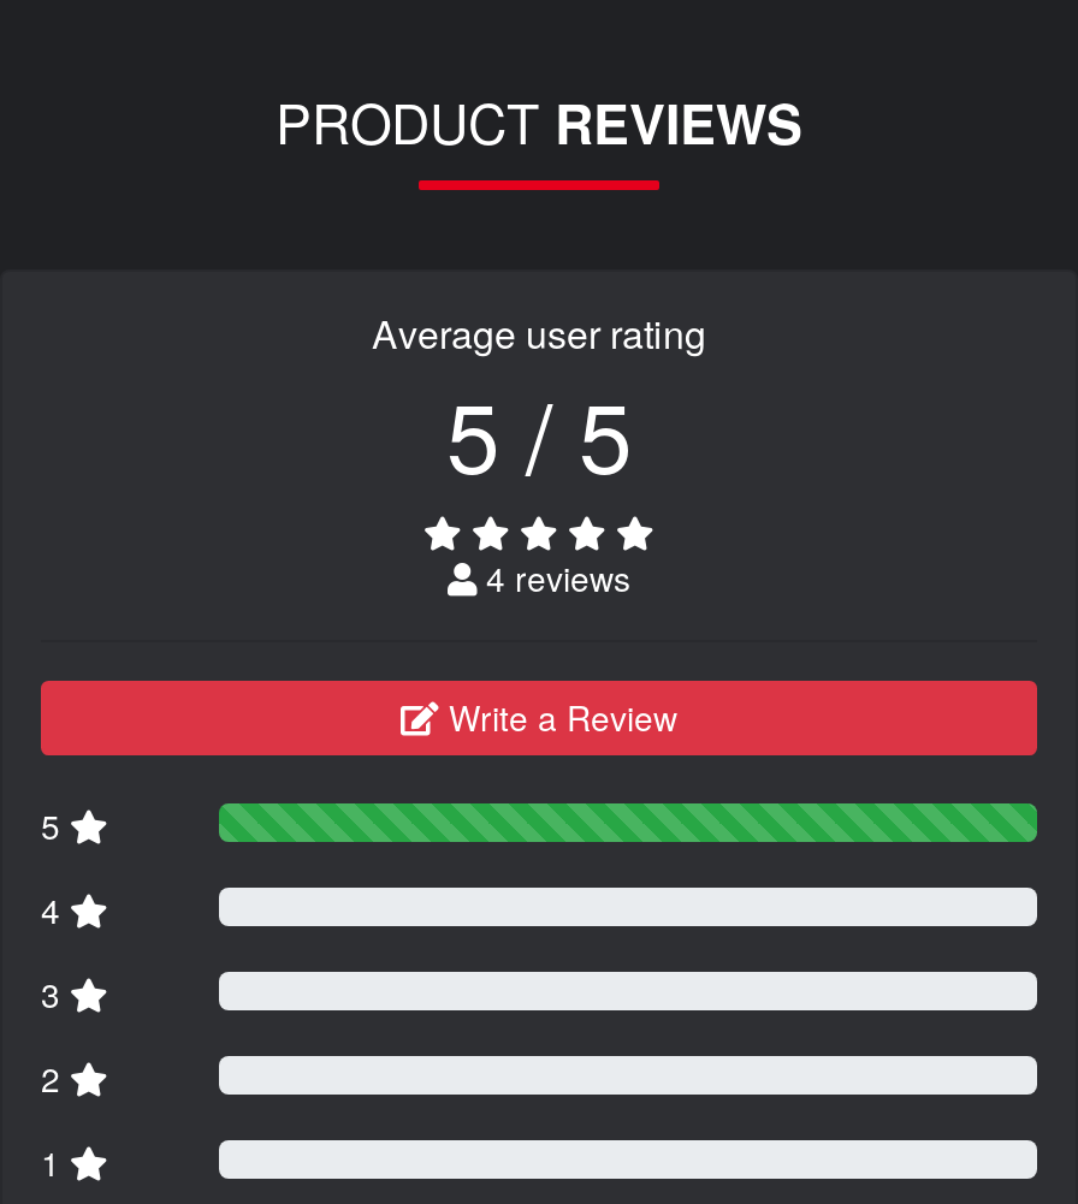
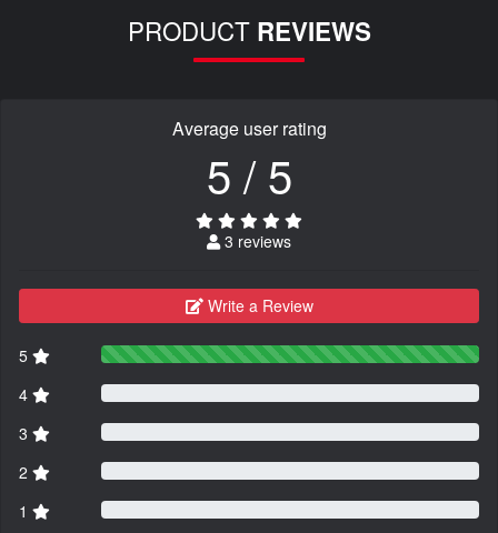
- 4 reviews
+ 3 reviews
